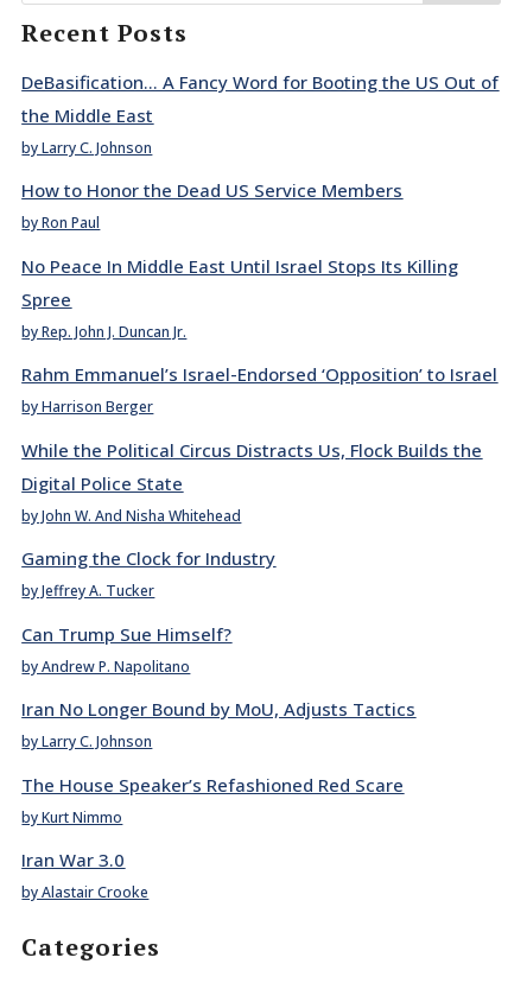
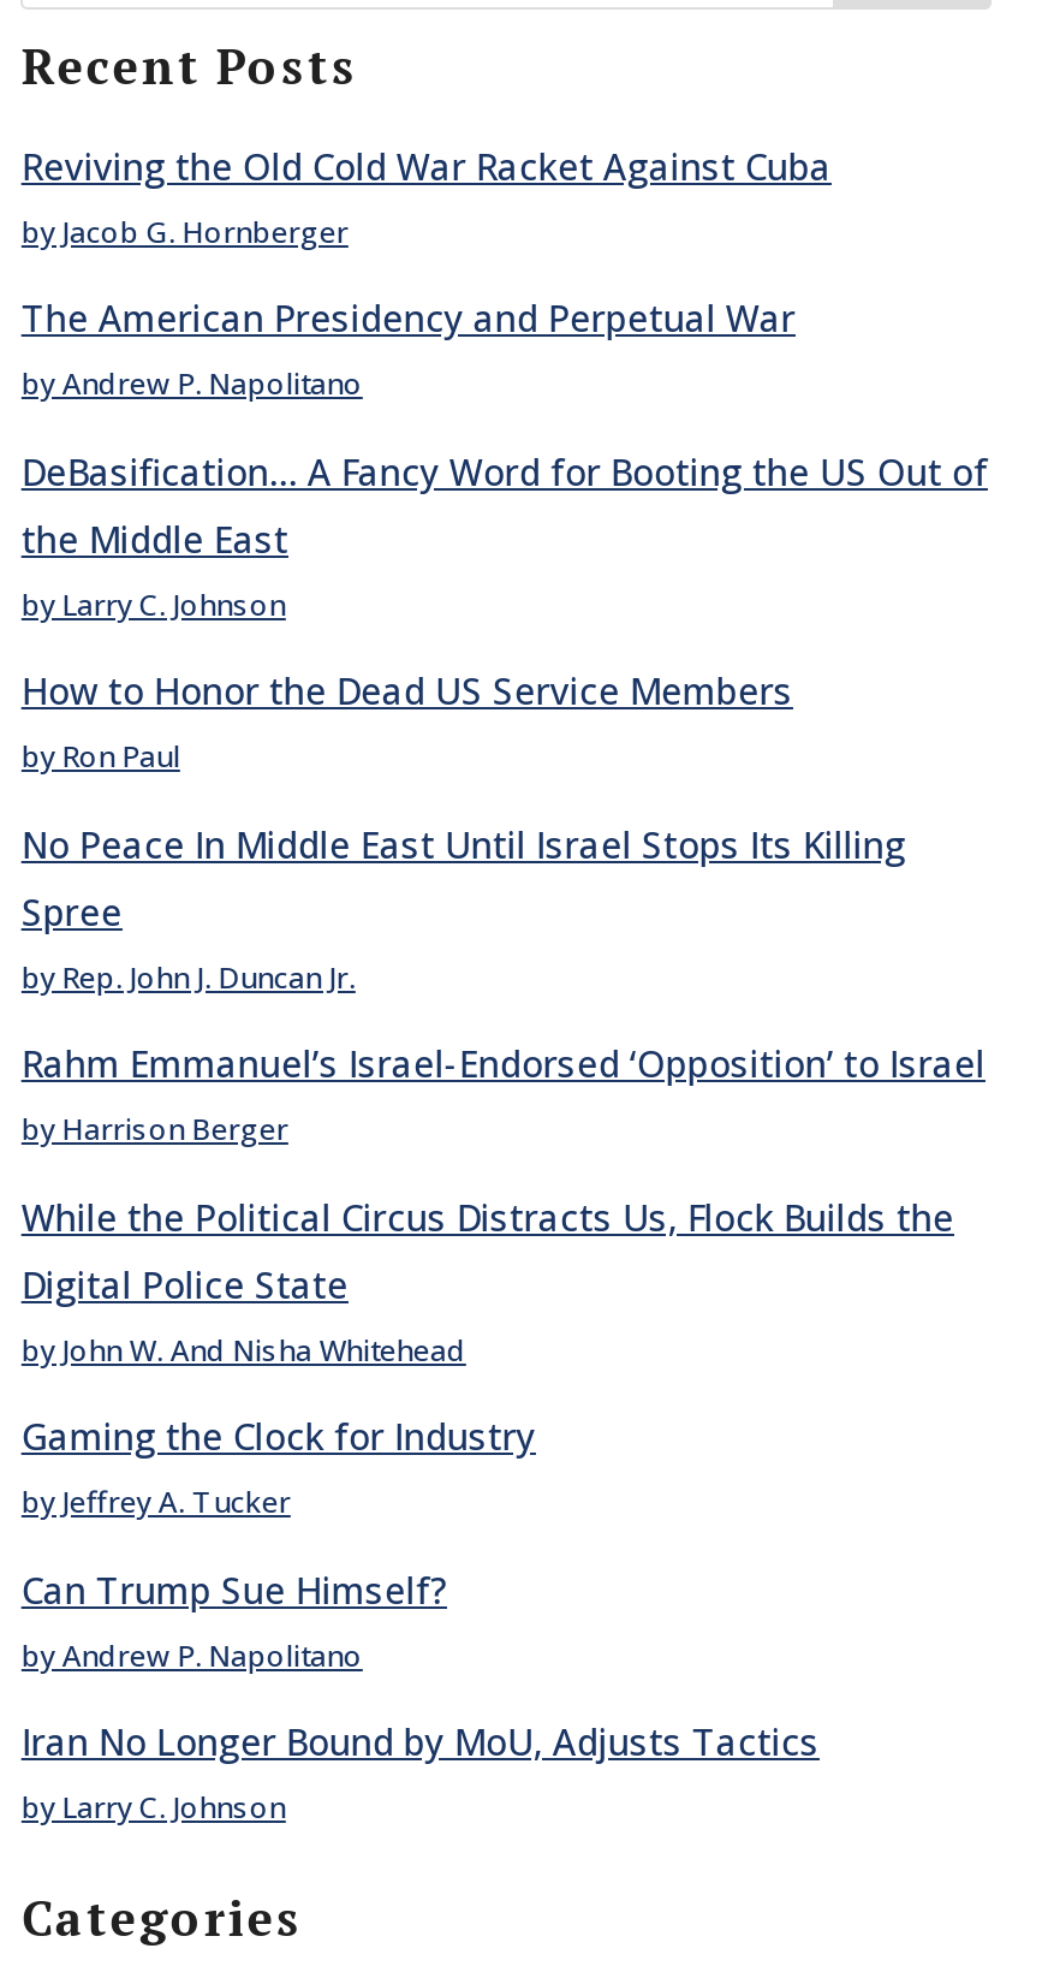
+ Reviving the Old Cold War Racket Against Cuba
+ by Jacob G. Hornberger
+ The American Presidency and Perpetual War
+ by Andrew P. Napolitano

moved down: DeBasification… A Fancy Word for Booting the US Out of | the Middle East | by Larry C. Johnson | ... | Iran No Longer Bound by MoU, Adjusts Tactics | by Larry C. Johnson

- The House Speaker’s Refashioned Red Scare
- by Kurt Nimmo
- Iran War 3.0
- by Alastair Crooke
